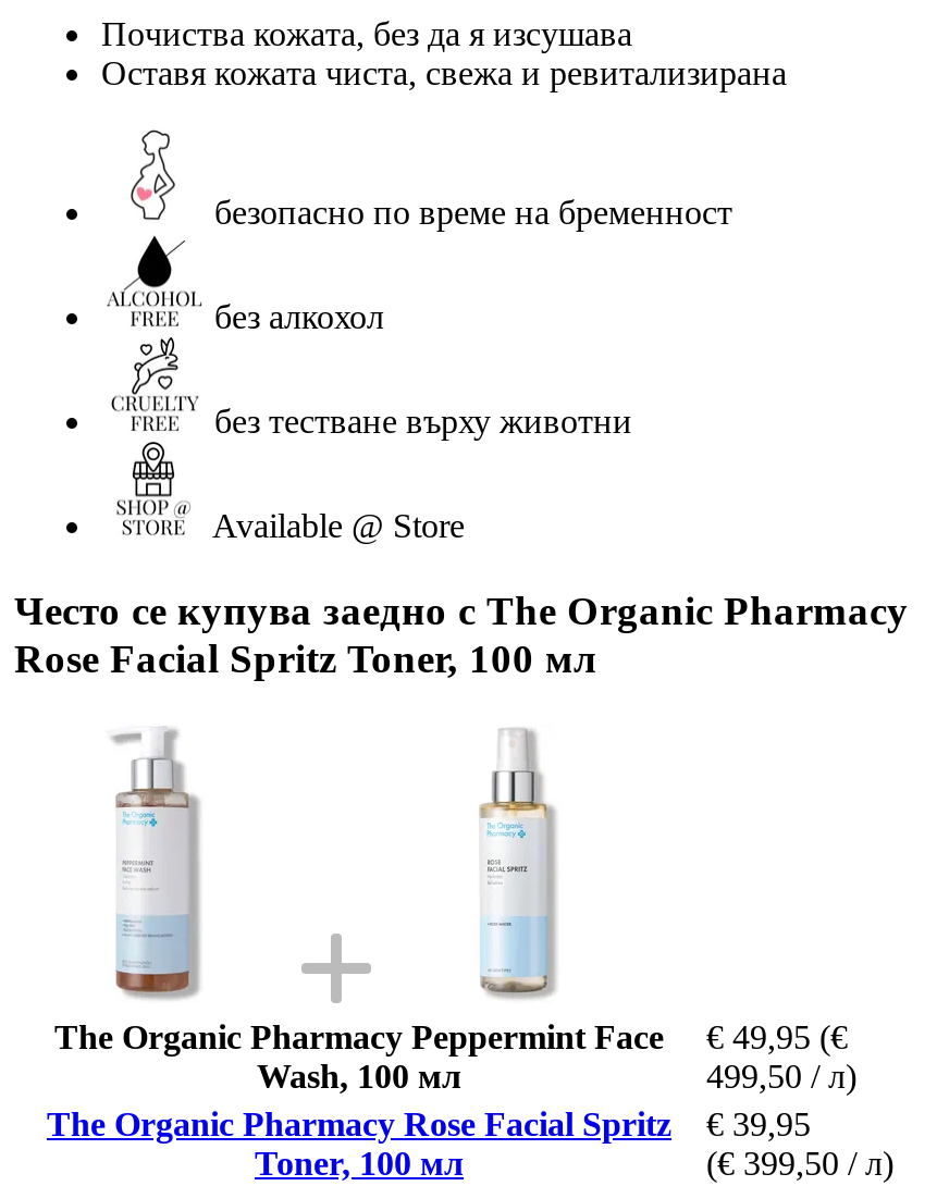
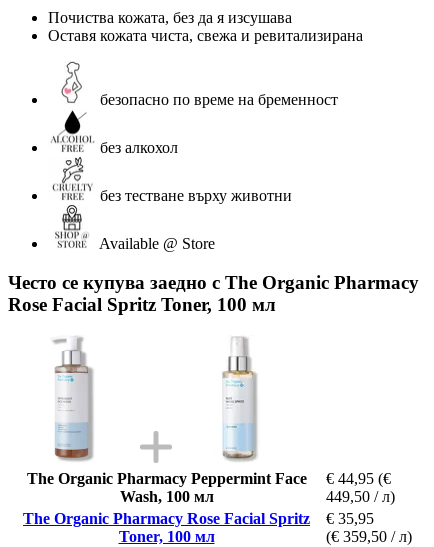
- The Organic Pharmacy Peppermint Face € 49,95 (€
+ The Organic Pharmacy Peppermint Face € 44,95 (€

- 499,50 / л)
+ 449,50 / л)

- The Organic Pharmacy Rose Facial Spritz € 39,95
+ The Organic Pharmacy Rose Facial Spritz € 35,95

- (€ 399,50 / л)
+ (€ 359,50 / л)
